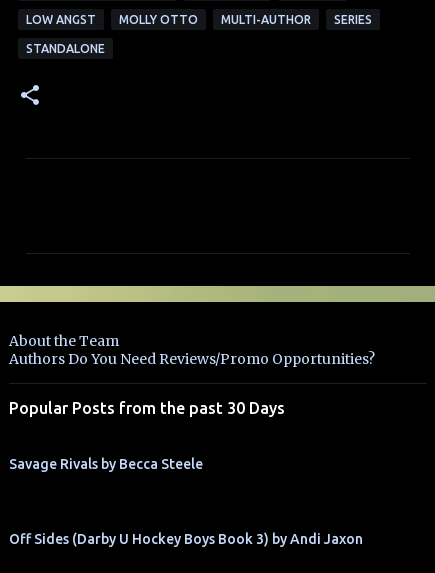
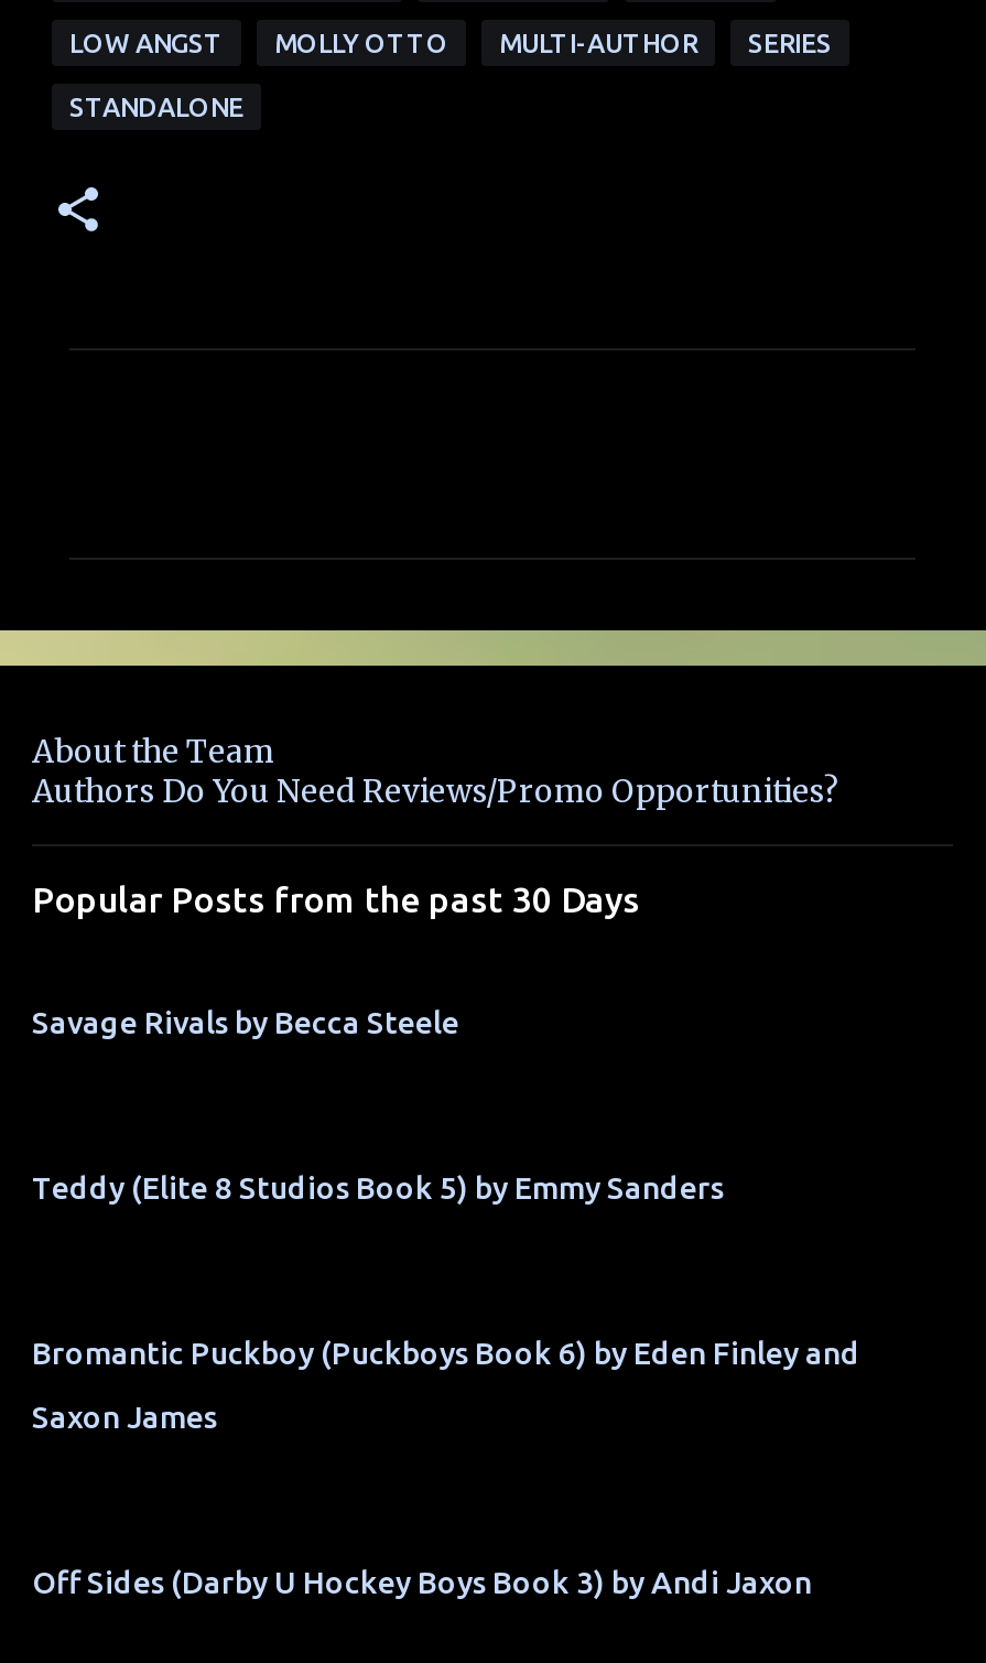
+ Teddy (Elite 8 Studios Book 5) by Emmy Sanders

+ Bromantic Puckboy (Puckboys Book 6) by Eden Finley and
+ Saxon James
